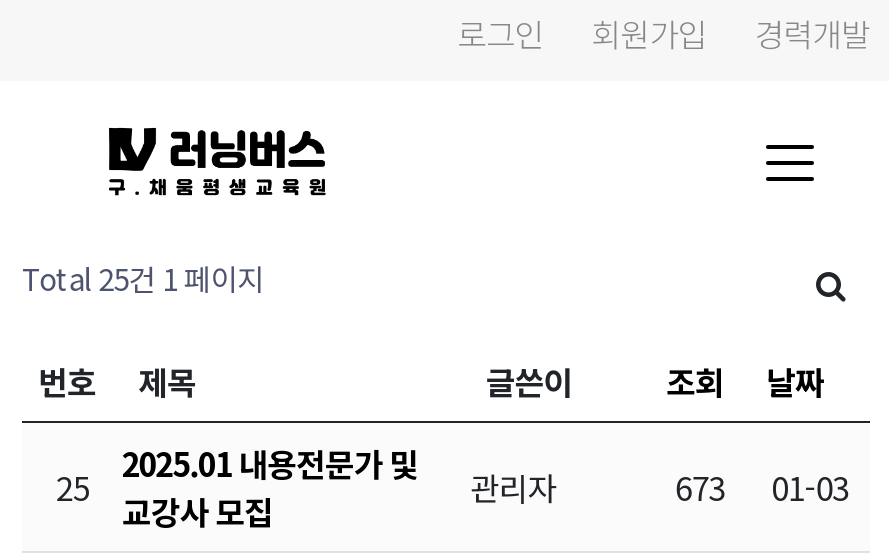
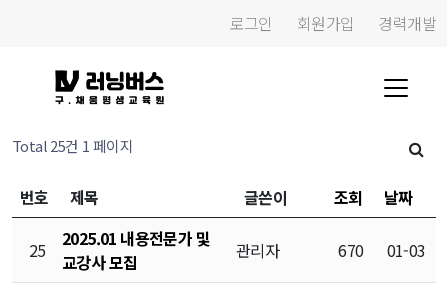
- 673 01-03
+ 670 01-03
